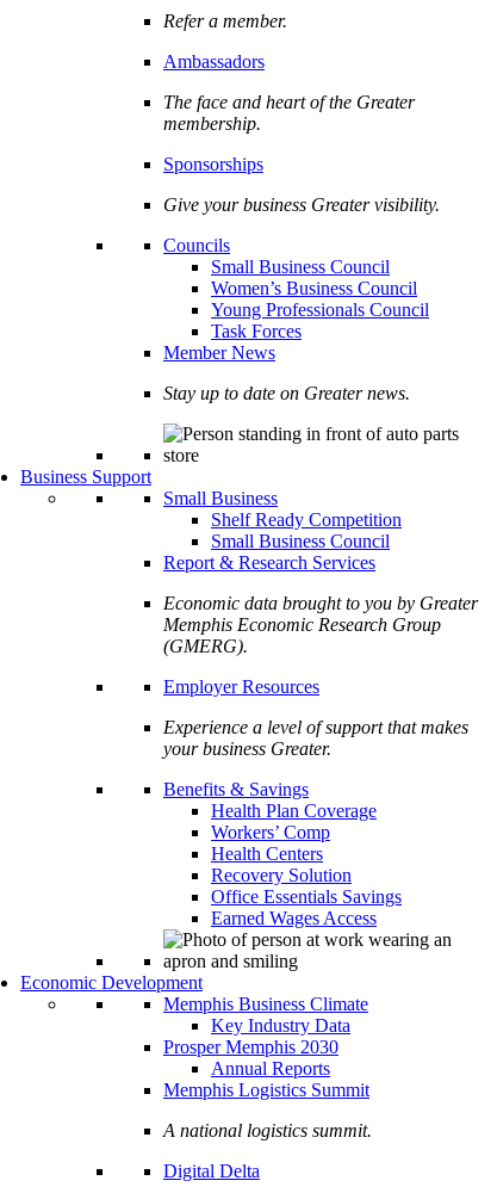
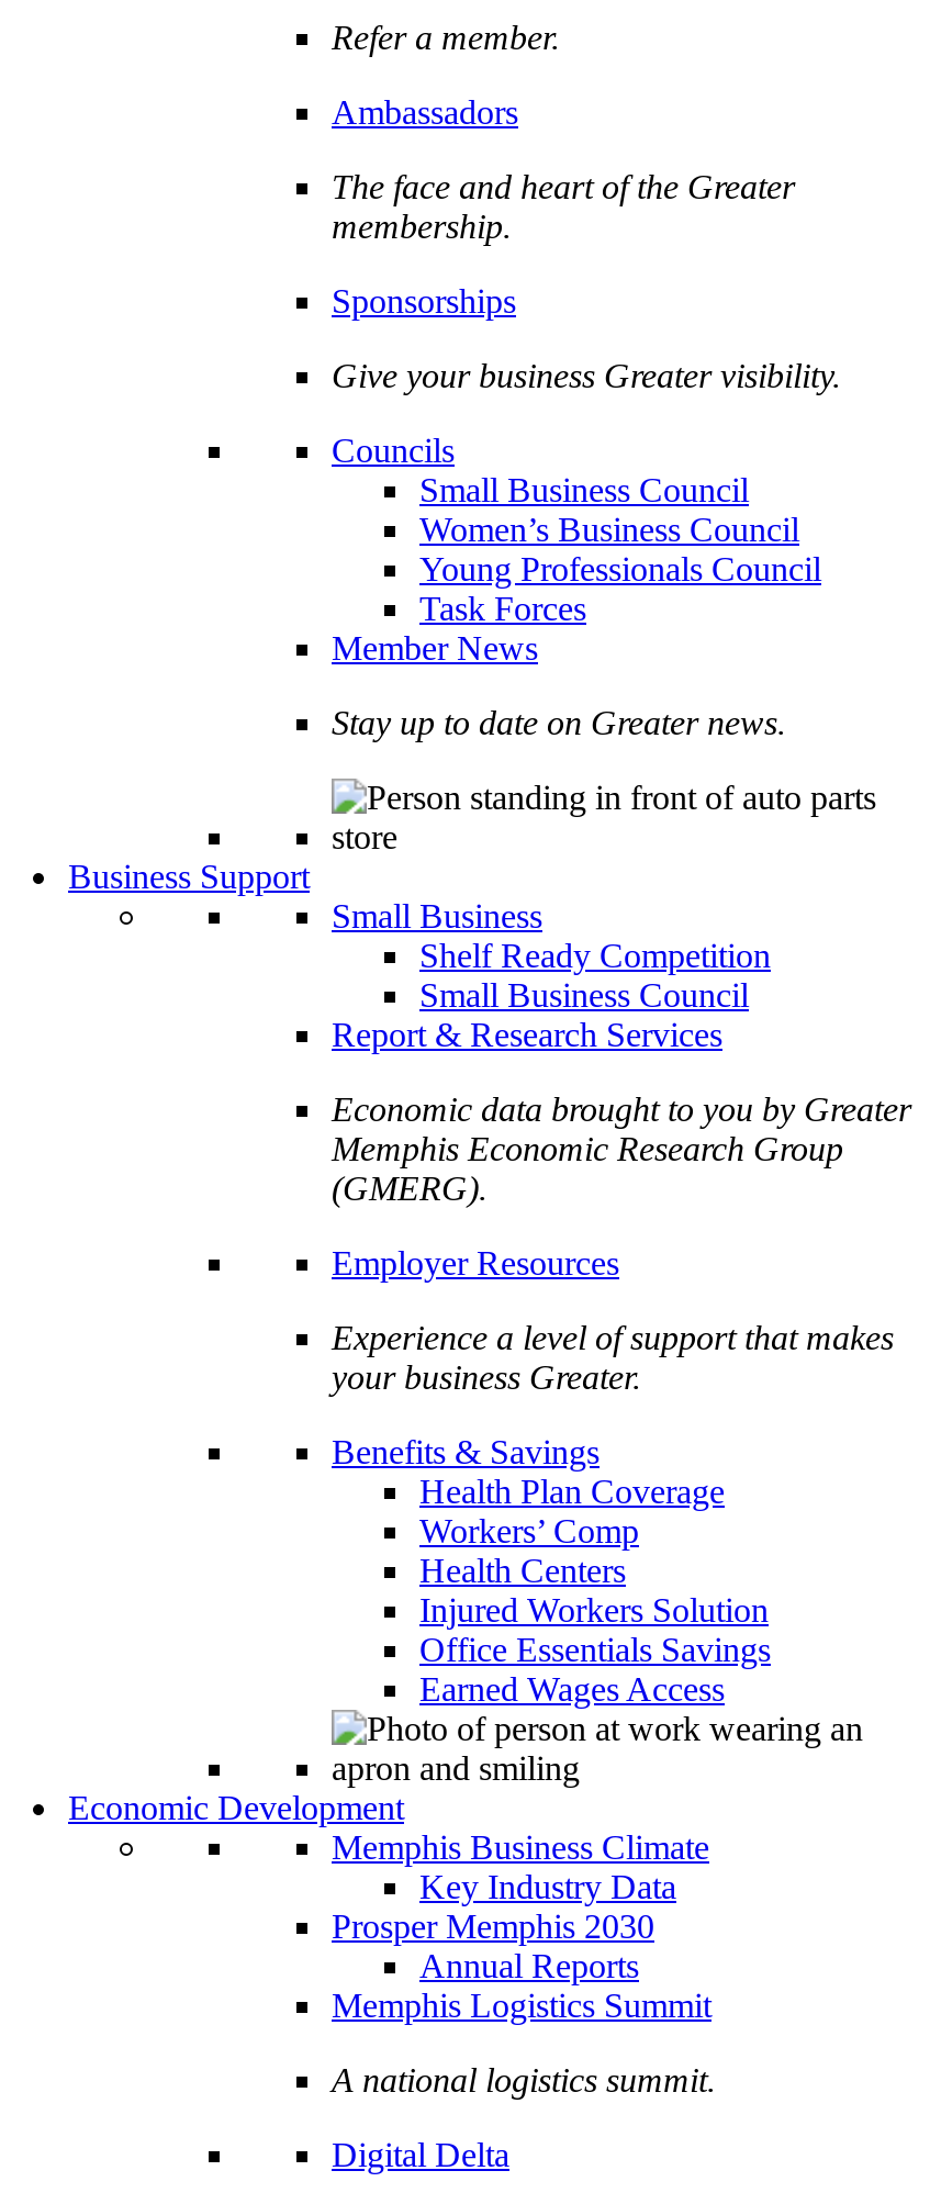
- Recovery Solution
+ Injured Workers Solution
